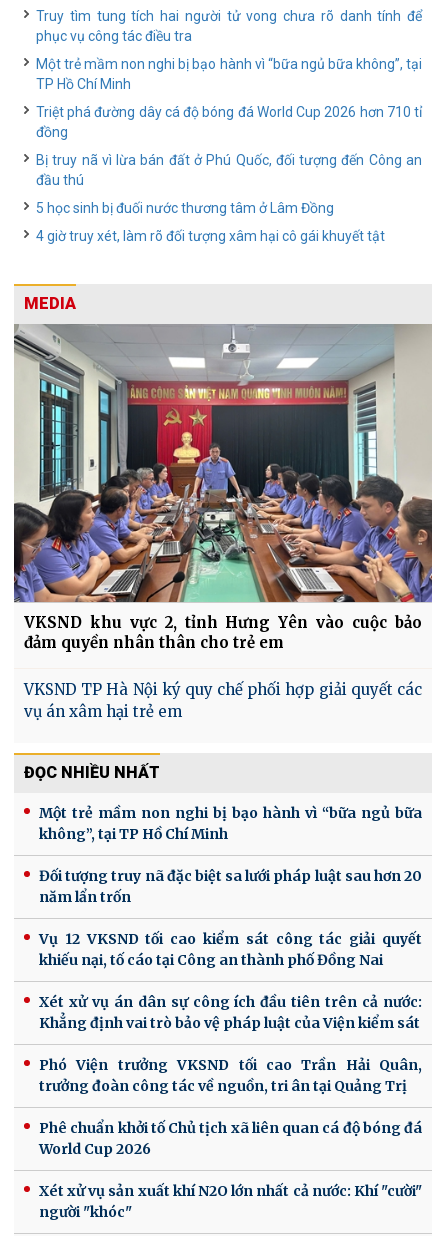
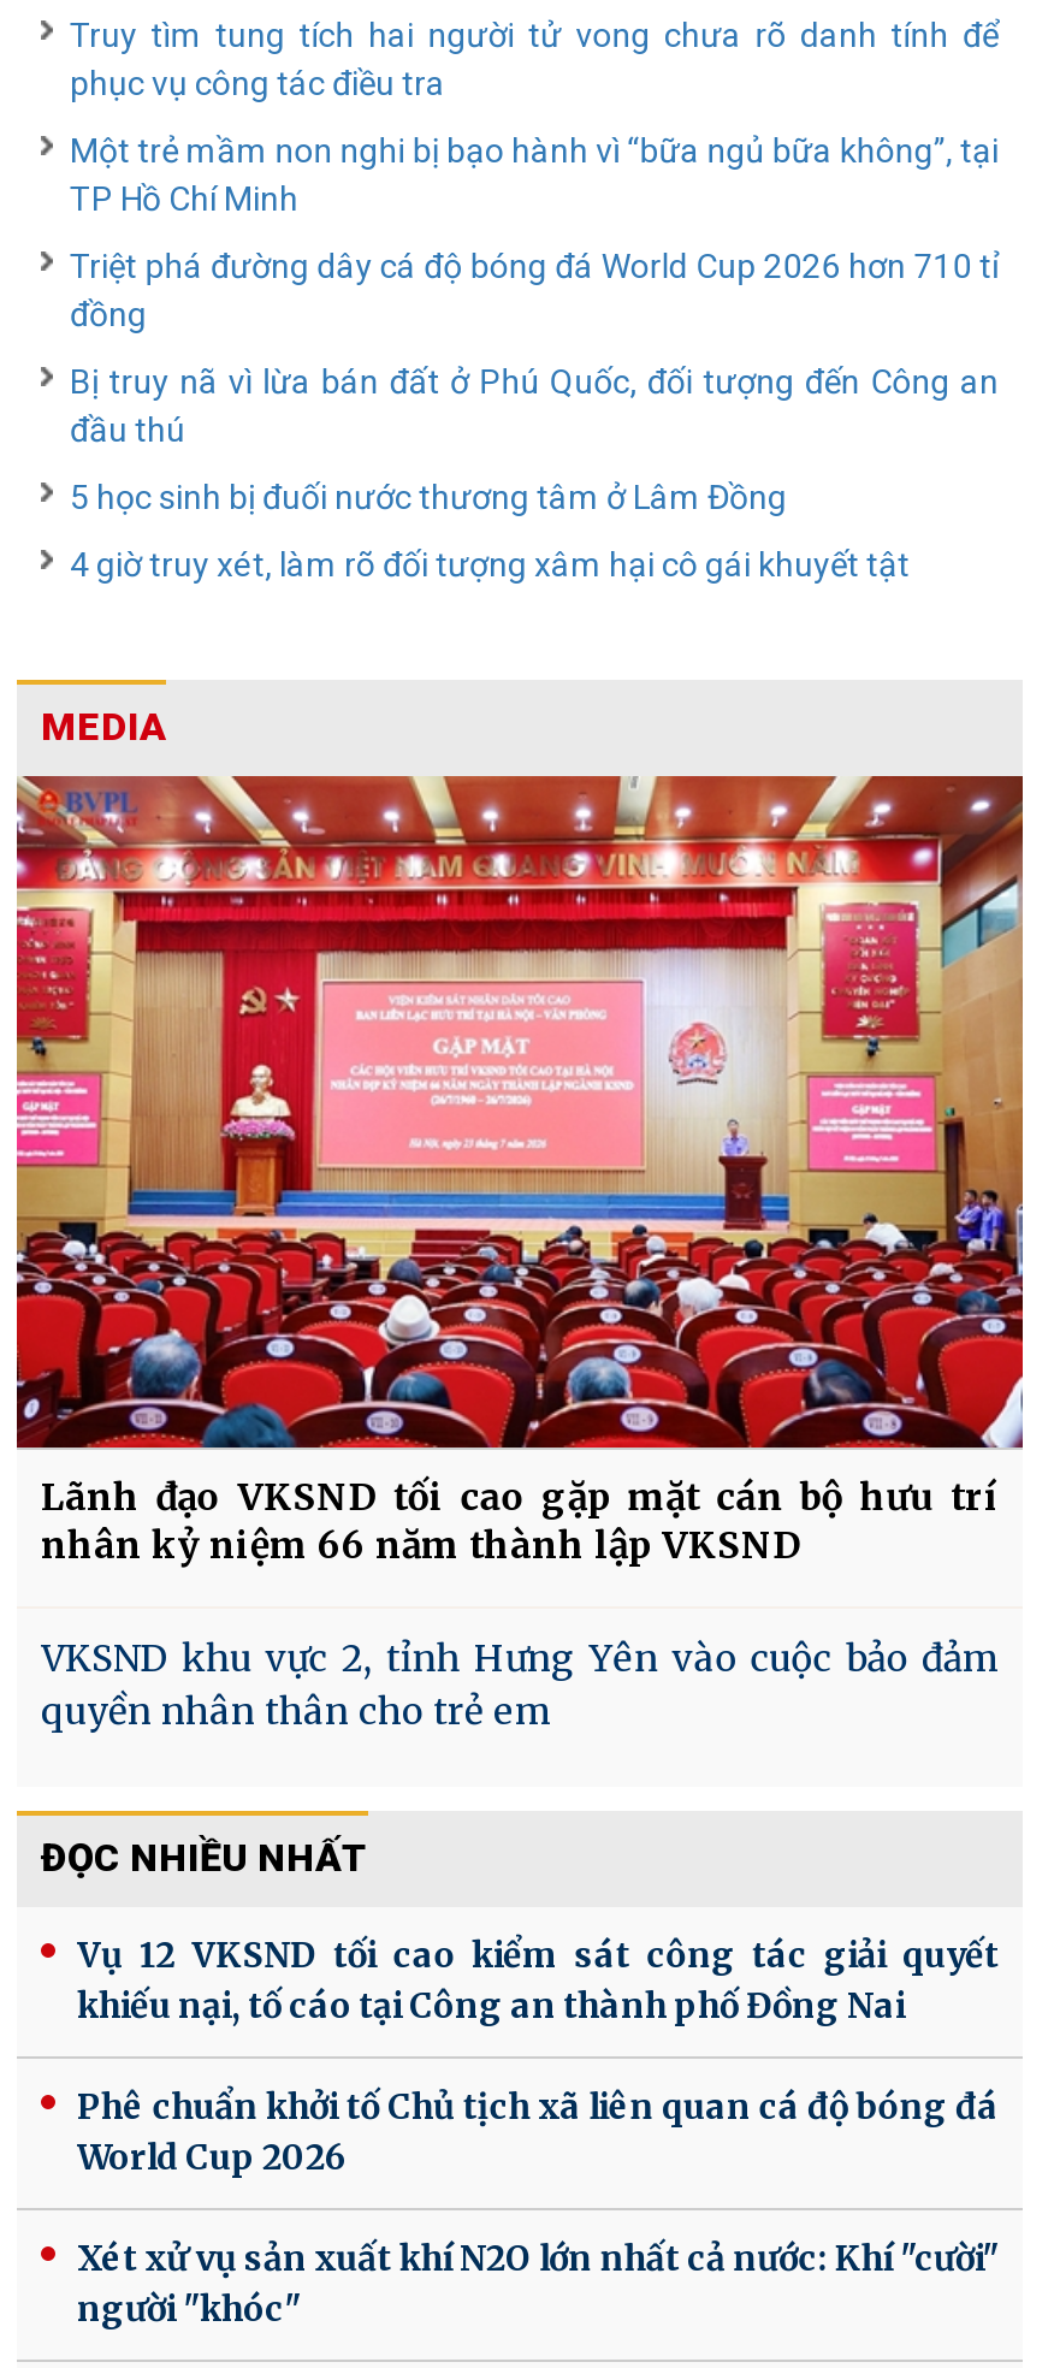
- [image]
- VKSND khu vực 2, tỉnh Hưng Yên vào cuộc bảo
- đảm quyền nhân thân cho trẻ em
+ [image]
+ Lãnh đạo VKSND tối cao gặp mặt cán bộ hưu trí
+ nhân kỷ niệm 66 năm thành lập VKSND

- VKSND TP Hà Nội ký quy chế phối hợp giải quyết các
- vụ án xâm hại trẻ em
+ VKSND khu vực 2, tỉnh Hưng Yên vào cuộc bảo đảm
+ quyền nhân thân cho trẻ em

- Một trẻ mầm non nghi bị bạo hành vì “bữa ngủ bữa
- không”, tại TP Hồ Chí Minh
- Đối tượng truy nã đặc biệt sa lưới pháp luật sau hơn 20
- năm lẩn trốn

- Xét xử vụ án dân sự công ích đầu tiên trên cả nước:
- Khẳng định vai trò bảo vệ pháp luật của Viện kiểm sát
- Phó Viện trưởng VKSND tối cao Trần Hải Quân,
- trưởng đoàn công tác về nguồn, tri ân tại Quảng Trị
